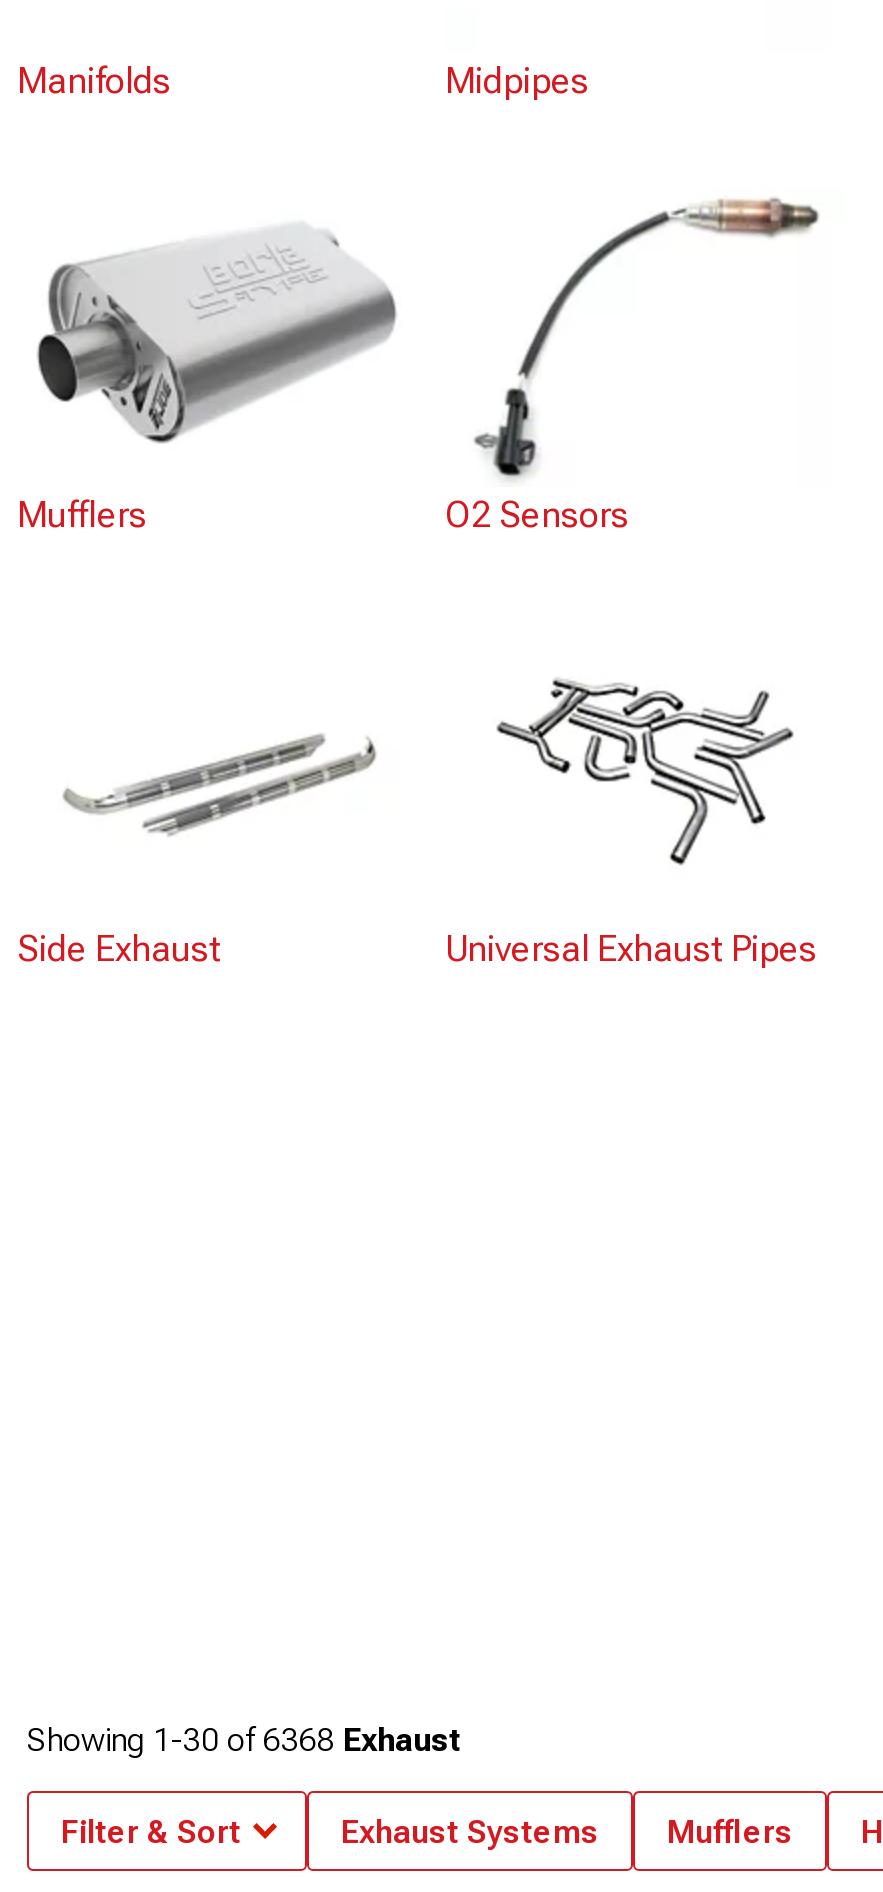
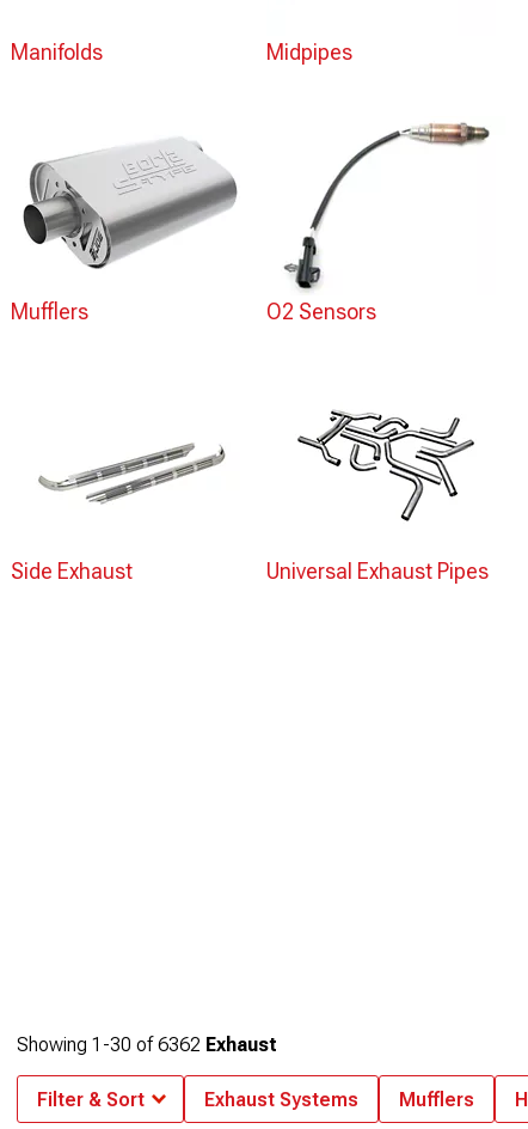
- Showing 1-30 of 6368 Exhaust
+ Showing 1-30 of 6362 Exhaust
